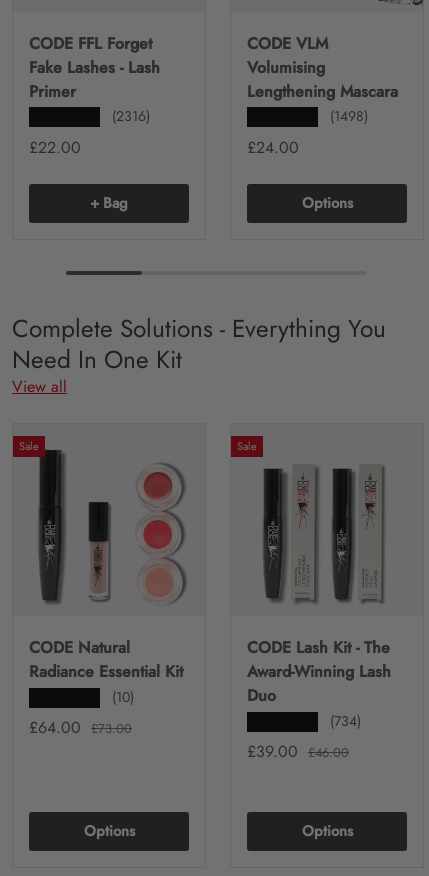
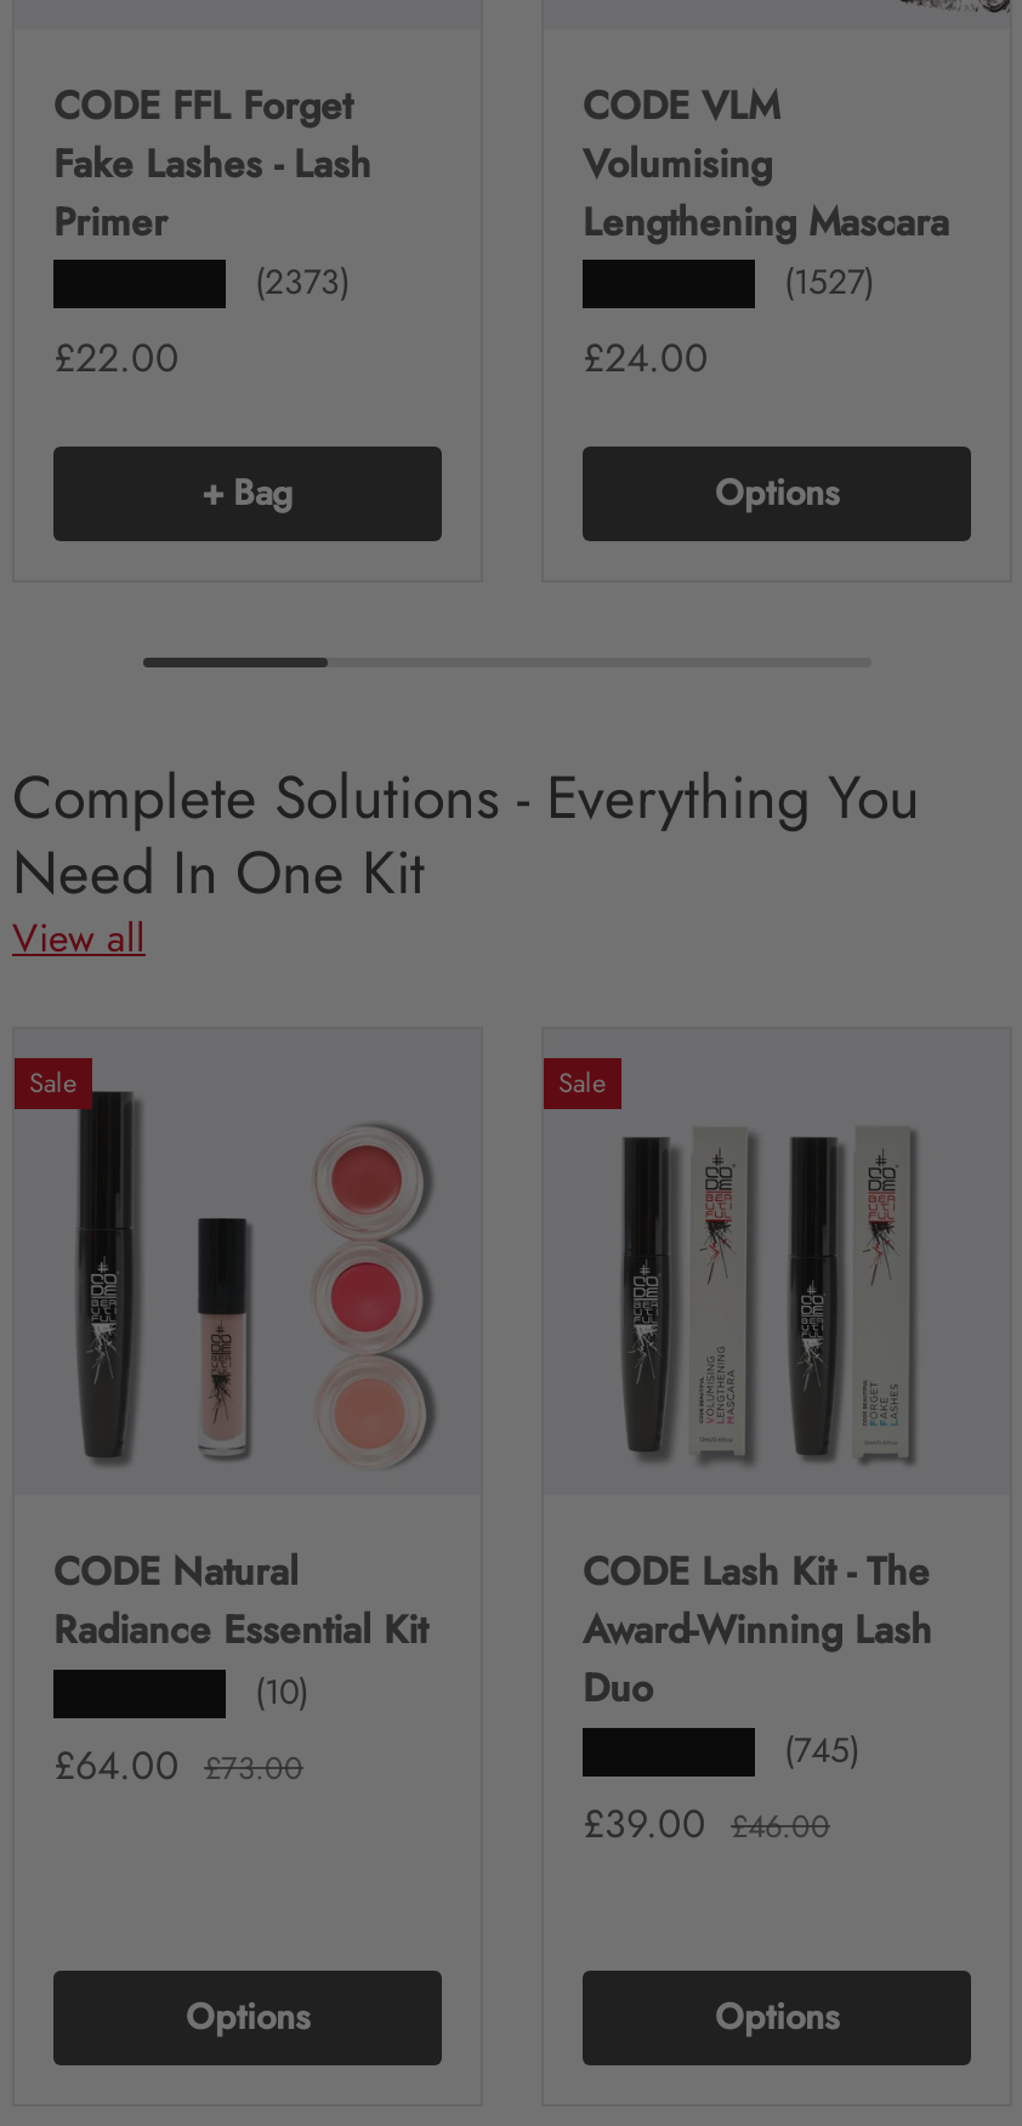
- (2316)
+ (2373)

- (1498)
+ (1527)

- (734)
+ (745)
